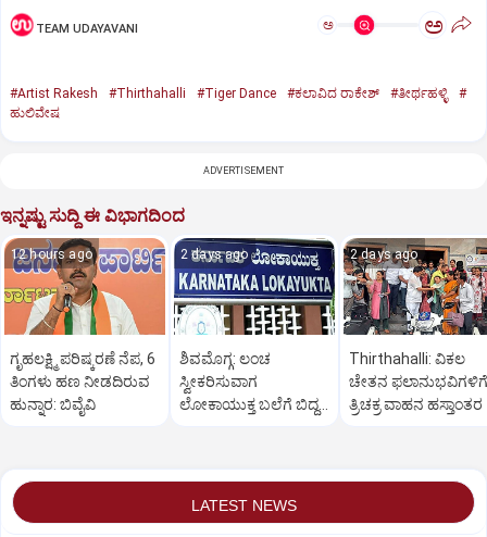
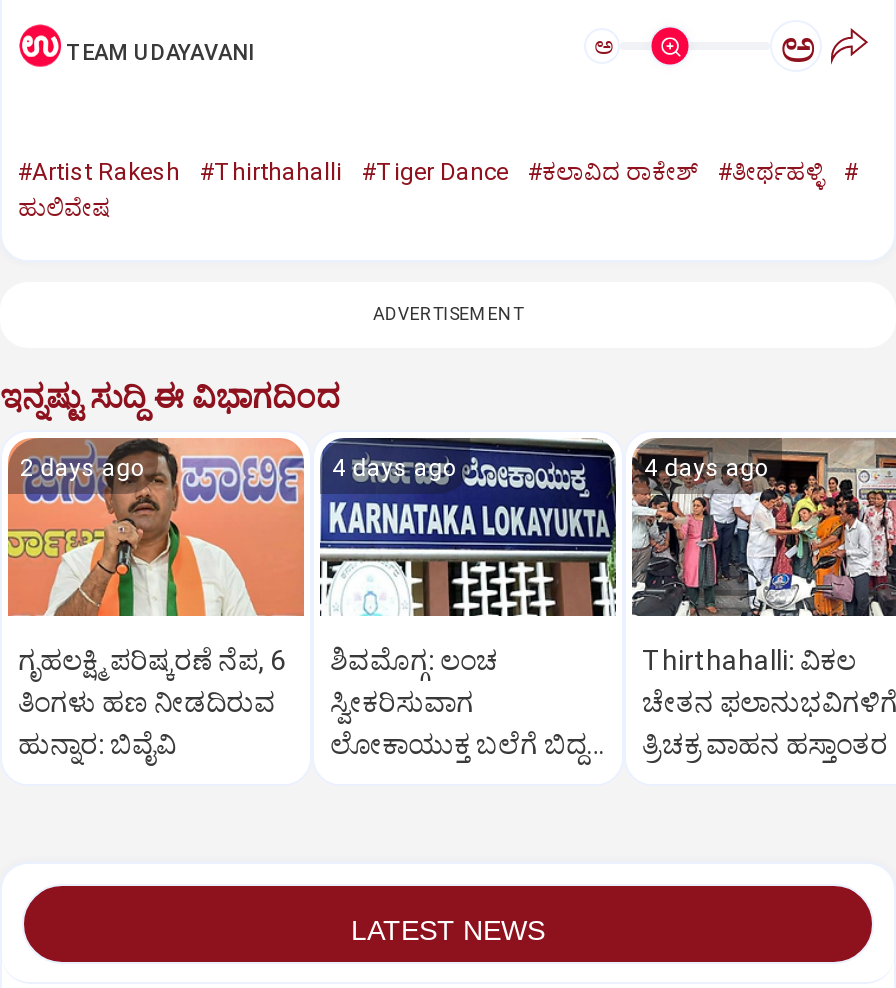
- 12 hours ago
+ 2 days ago

- 2 days ago
+ 4 days ago

- 2 days ago
+ 4 days ago
